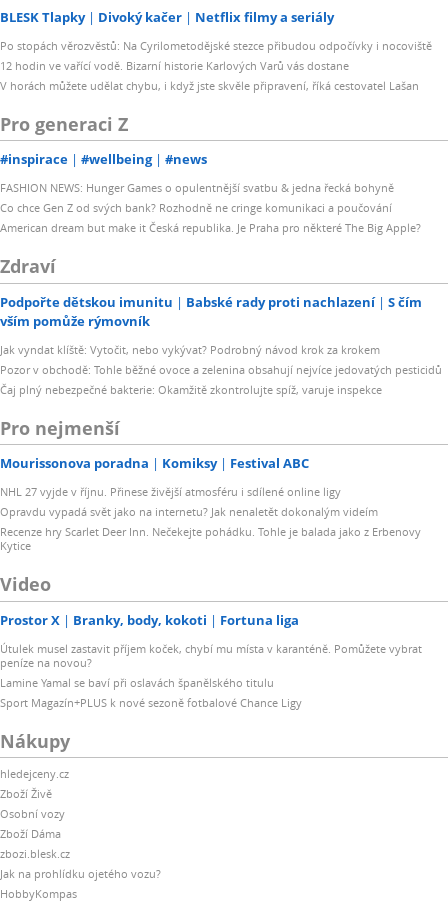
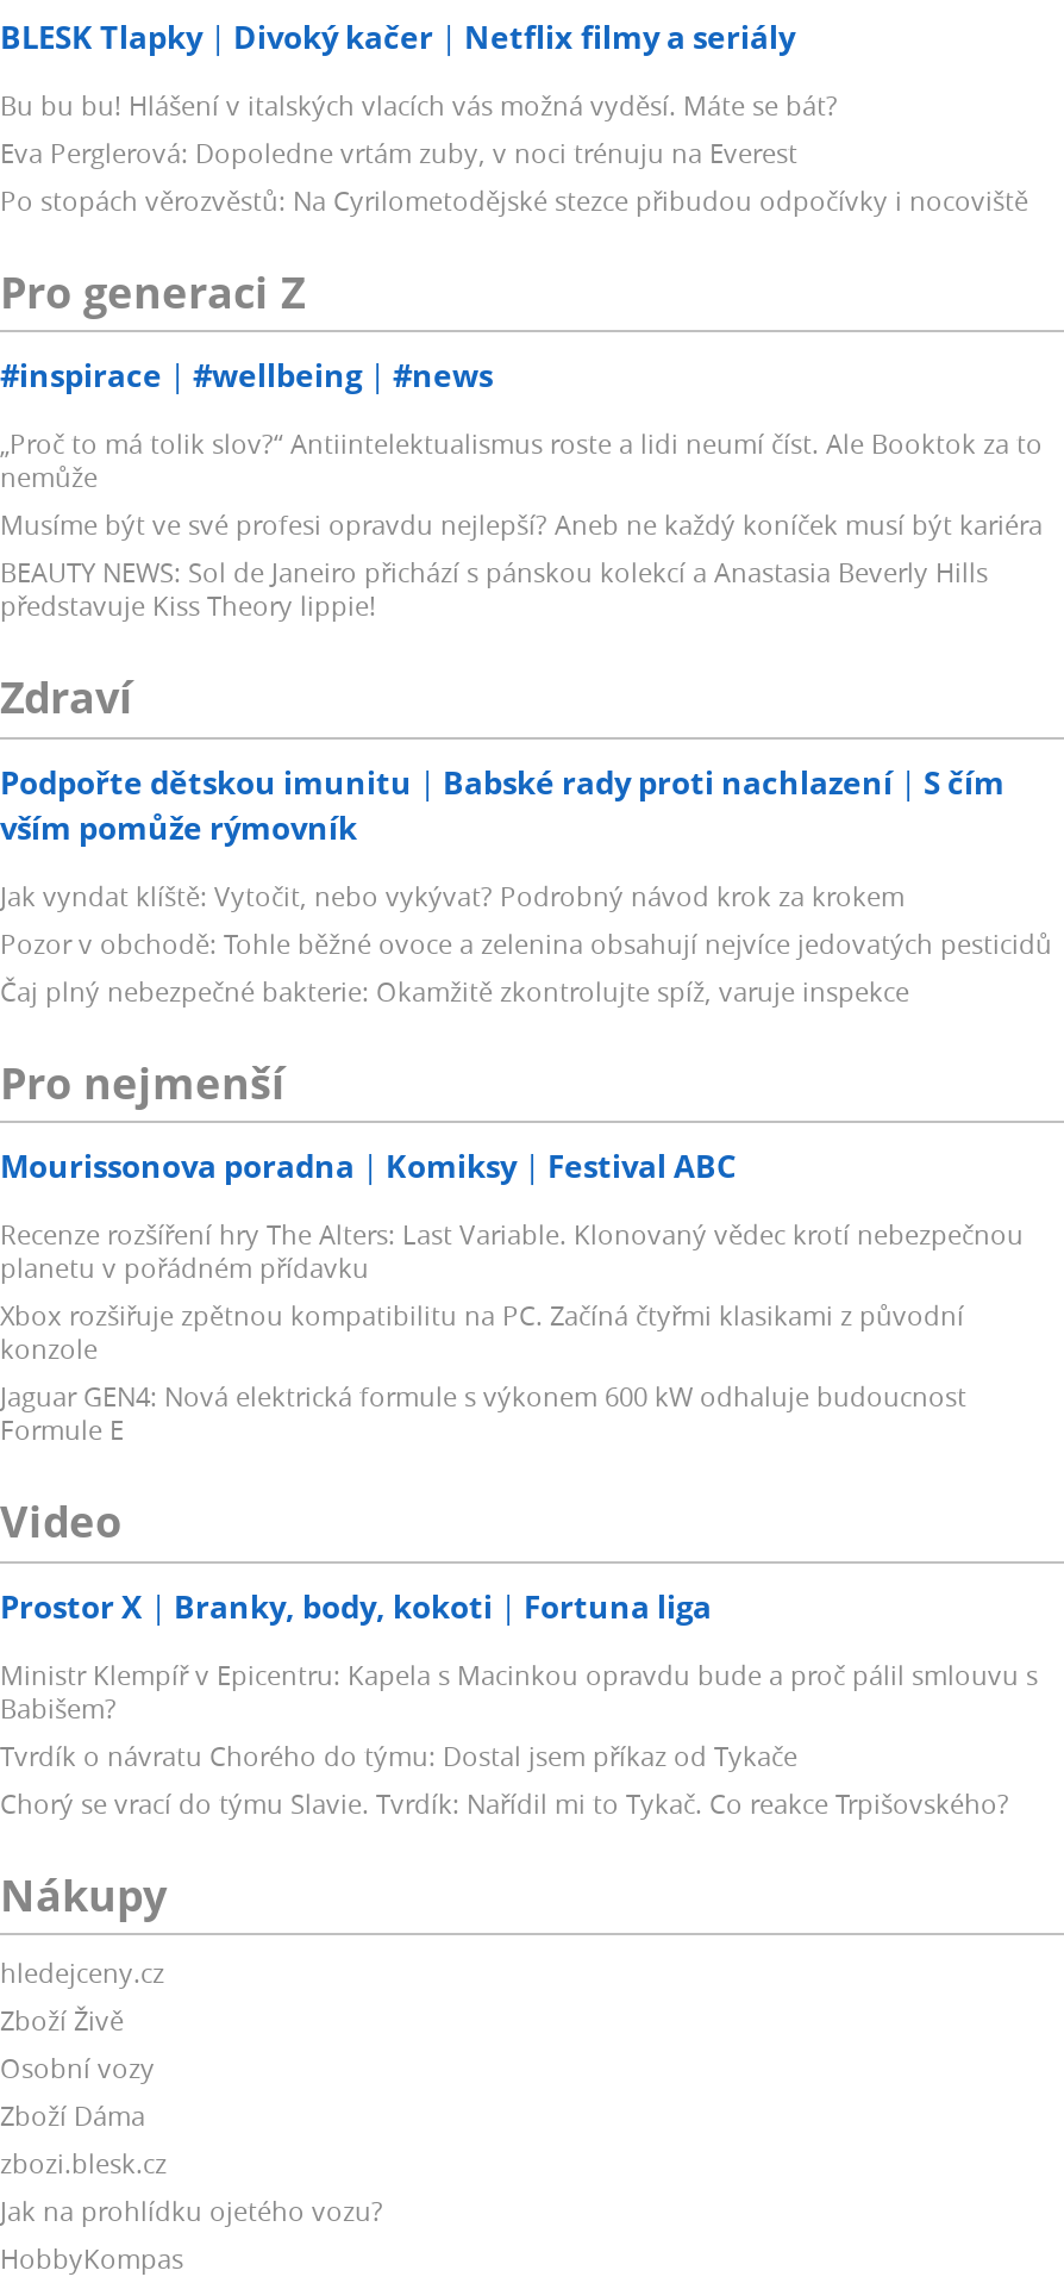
+ Bu bu bu! Hlášení v italských vlacích vás možná vyděsí. Máte se bát?
+ Eva Perglerová: Dopoledne vrtám zuby, v noci trénuju na Everest

- 12 hodin ve vařící vodě. Bizarní historie Karlových Varů vás dostane
- V horách můžete udělat chybu, i když jste skvěle připravení, říká cestovatel Lašan

- FASHION NEWS: Hunger Games o opulentnější svatbu & jedna řecká bohyně
- Co chce Gen Z od svých bank? Rozhodně ne cringe komunikaci a poučování
- American dream but make it Česká republika. Je Praha pro některé The Big Apple?
+ „Proč to má tolik slov?“ Antiintelektualismus roste a lidi neumí číst. Ale Booktok za to
+ nemůže
+ Musíme být ve své profesi opravdu nejlepší? Aneb ne každý koníček musí být kariéra
+ BEAUTY NEWS: Sol de Janeiro přichází s pánskou kolekcí a Anastasia Beverly Hills
+ představuje Kiss Theory lippie!

- NHL 27 vyjde v říjnu. Přinese živější atmosféru i sdílené online ligy
- Opravdu vypadá svět jako na internetu? Jak nenaletět dokonalým videím
- Recenze hry Scarlet Deer Inn. Nečekejte pohádku. Tohle je balada jako z Erbenovy
- Kytice
+ Recenze rozšíření hry The Alters: Last Variable. Klonovaný vědec krotí nebezpečnou
+ planetu v pořádném přídavku
+ Xbox rozšiřuje zpětnou kompatibilitu na PC. Začíná čtyřmi klasikami z původní
+ konzole
+ Jaguar GEN4: Nová elektrická formule s výkonem 600 kW odhaluje budoucnost
+ Formule E

- Útulek musel zastavit příjem koček, chybí mu místa v karanténě. Pomůžete vybrat
- peníze na novou?
- Lamine Yamal se baví při oslavách španělského titulu
- Sport Magazín+PLUS k nové sezoně fotbalové Chance Ligy
+ Ministr Klempíř v Epicentru: Kapela s Macinkou opravdu bude a proč pálil smlouvu s
+ Babišem?
+ Tvrdík o návratu Chorého do týmu: Dostal jsem příkaz od Tykače
+ Chorý se vrací do týmu Slavie. Tvrdík: Nařídil mi to Tykač. Co reakce Trpišovského?
